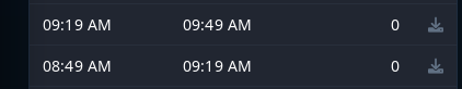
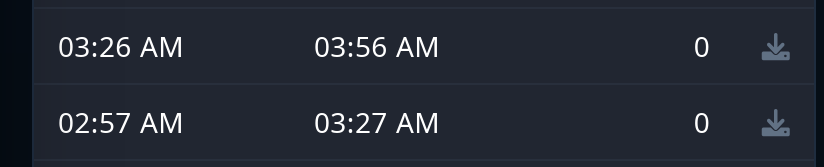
- 09:19 AM
+ 03:26 AM

- 09:49 AM
+ 03:56 AM

- 08:49 AM
+ 02:57 AM

- 09:19 AM
+ 03:27 AM
